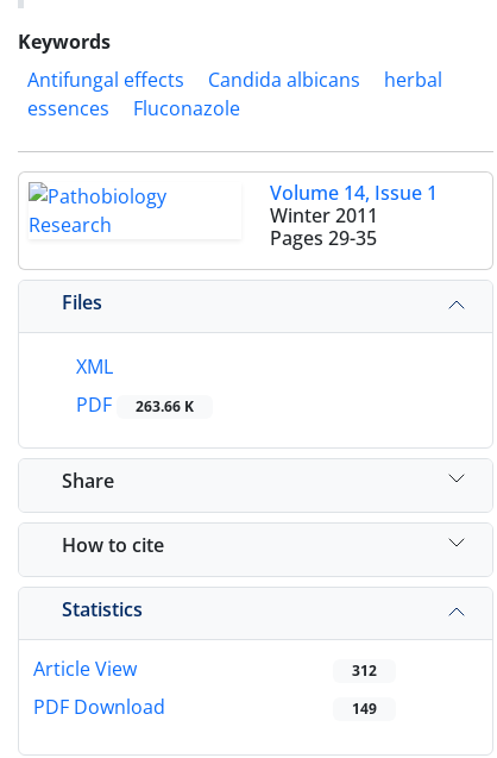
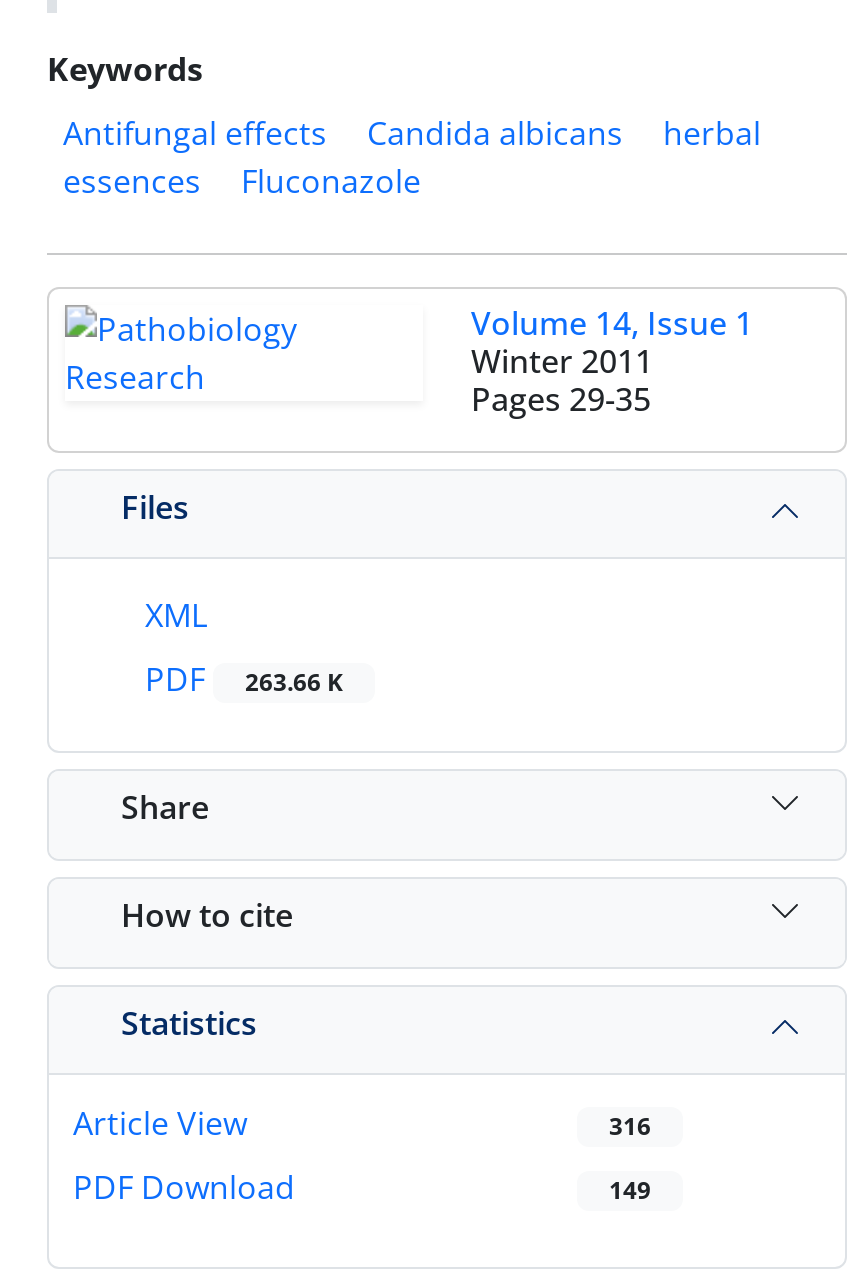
- 312
+ 316
